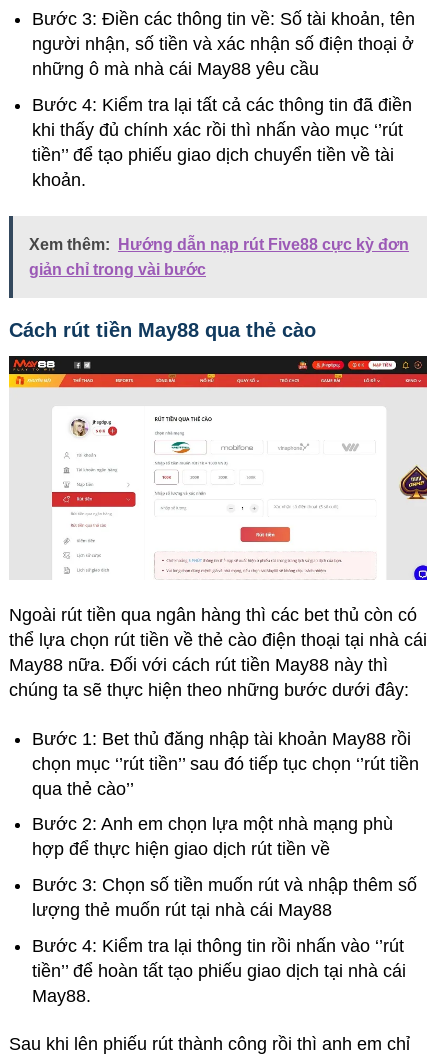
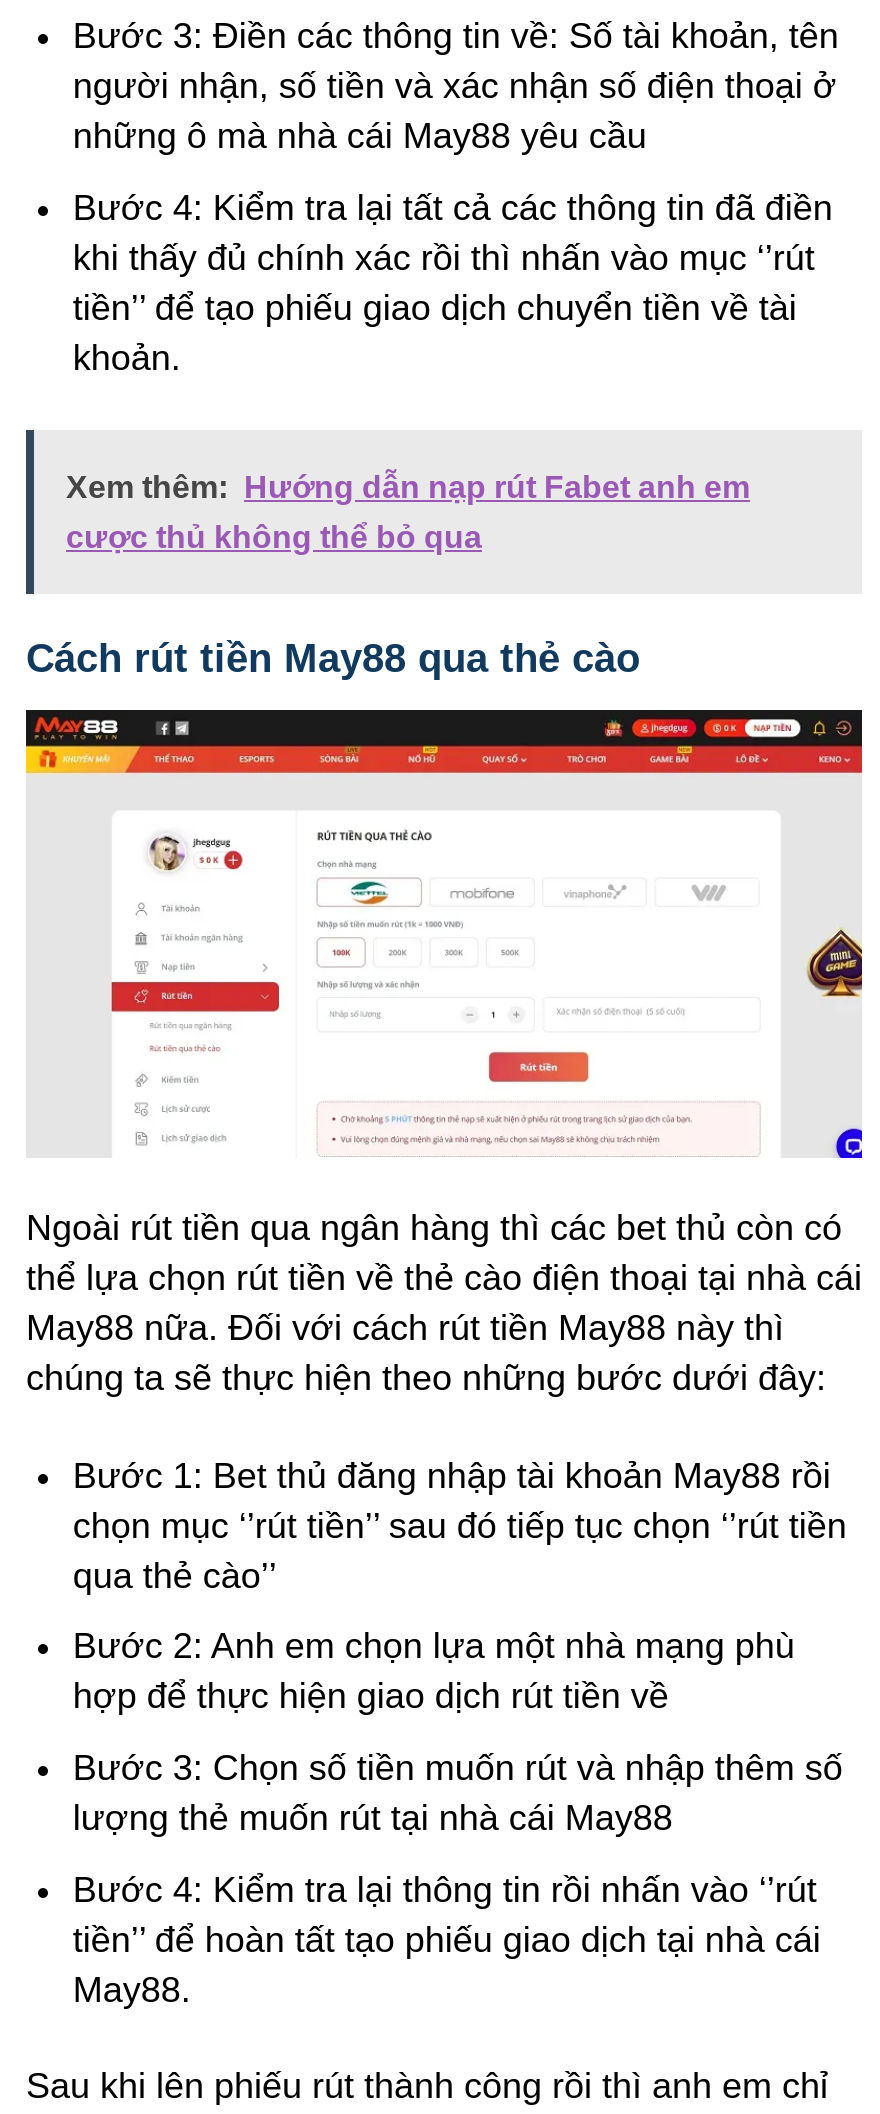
- Xem thêm: Hướng dẫn nạp rút Five88 cực kỳ đơn
+ Xem thêm: Hướng dẫn nạp rút Fabet anh em

- giản chỉ trong vài bước
+ cược thủ không thể bỏ qua
